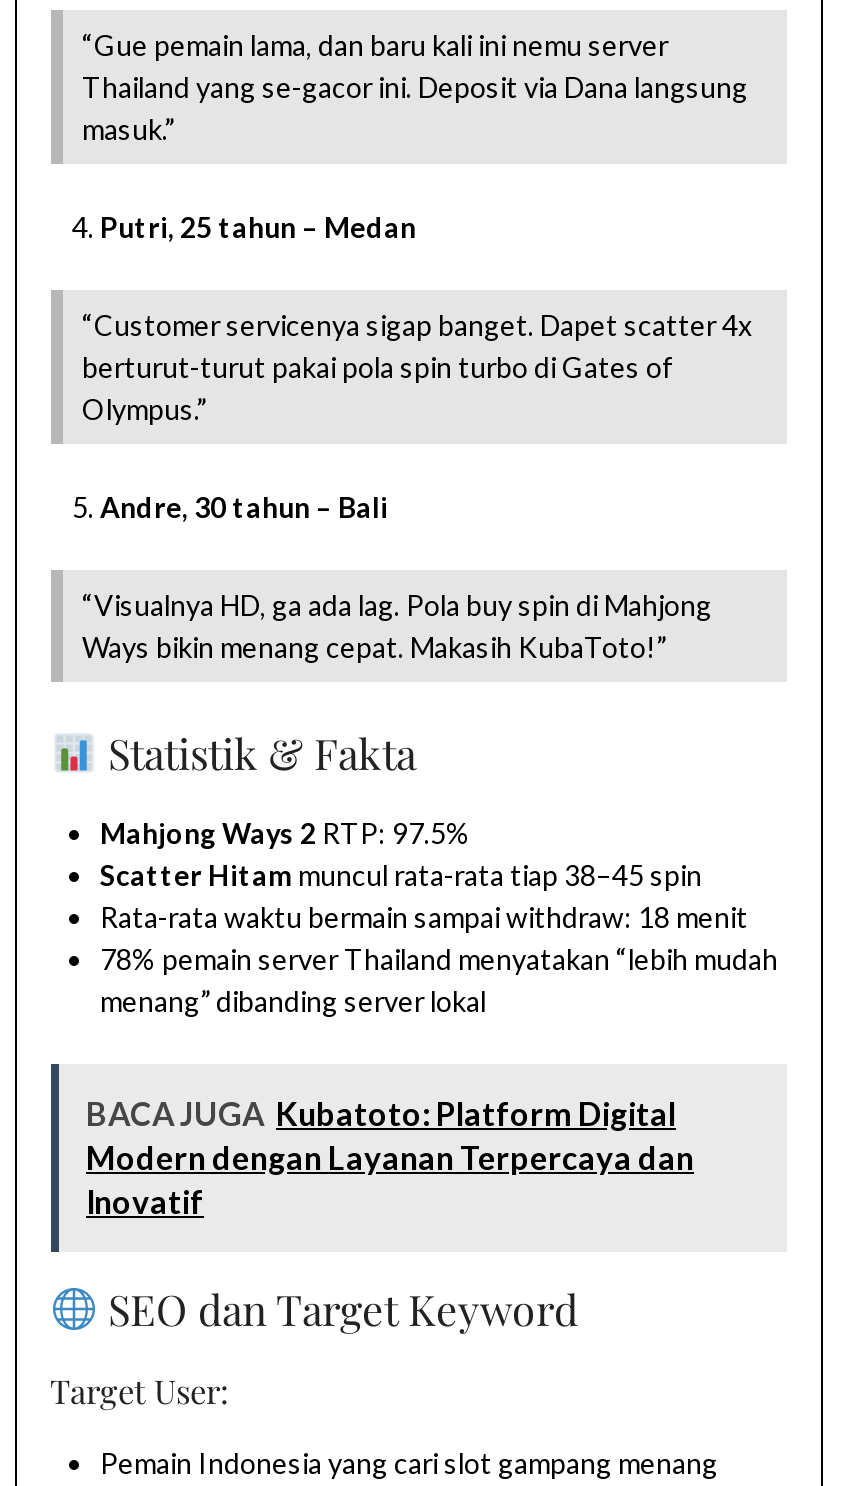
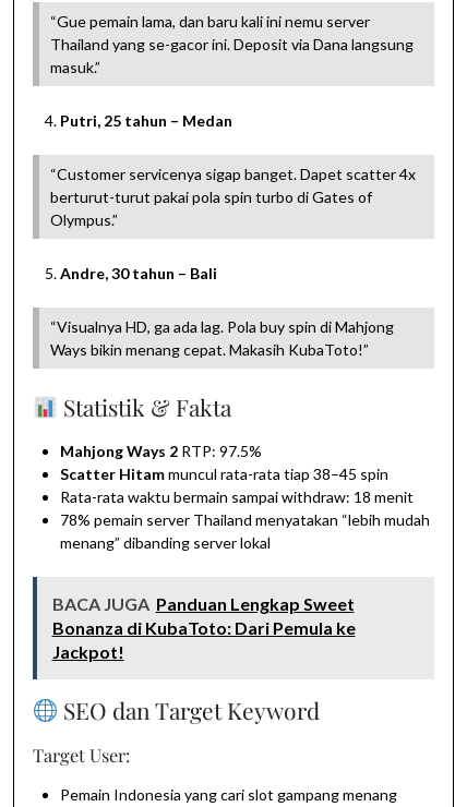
- BACA JUGA Kubatoto: Platform Digital
- Modern dengan Layanan Terpercaya dan
- Inovatif
+ BACA JUGA Panduan Lengkap Sweet
+ Bonanza di KubaToto: Dari Pemula ke
+ Jackpot!
